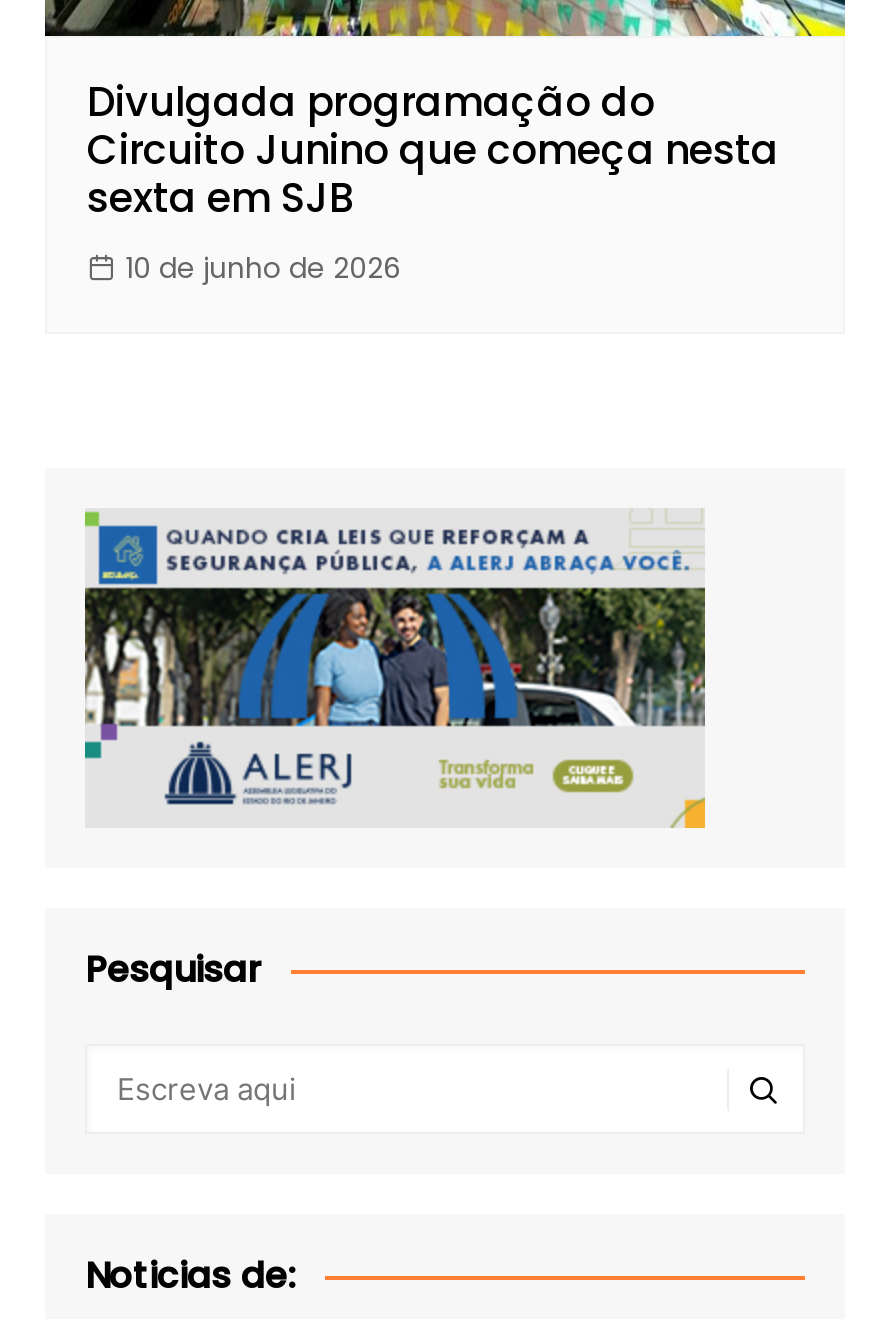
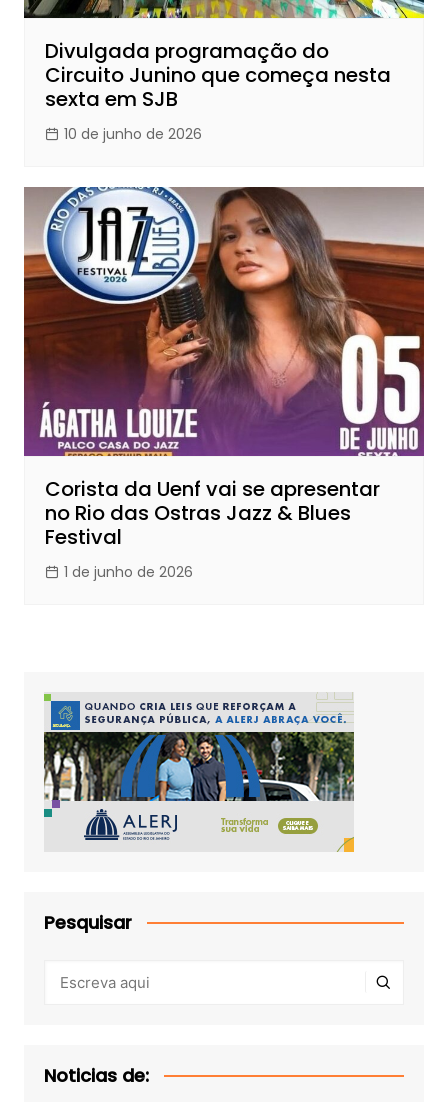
+ [image]
+ Corista da Uenf vai se apresentar
+ no Rio das Ostras Jazz & Blues
+ Festival
+ 1 de junho de 2026
